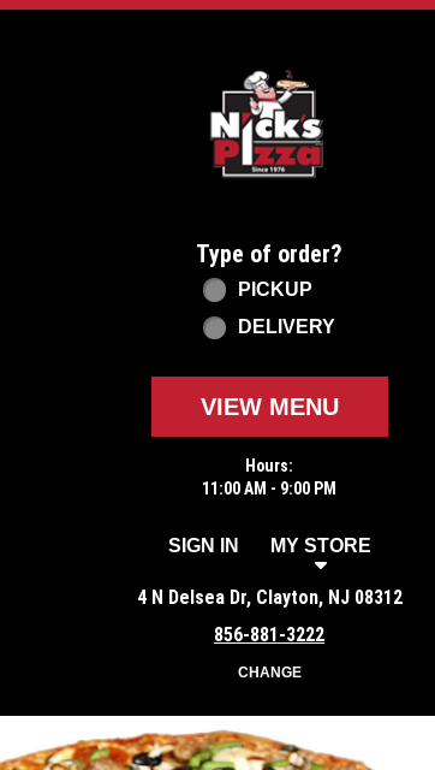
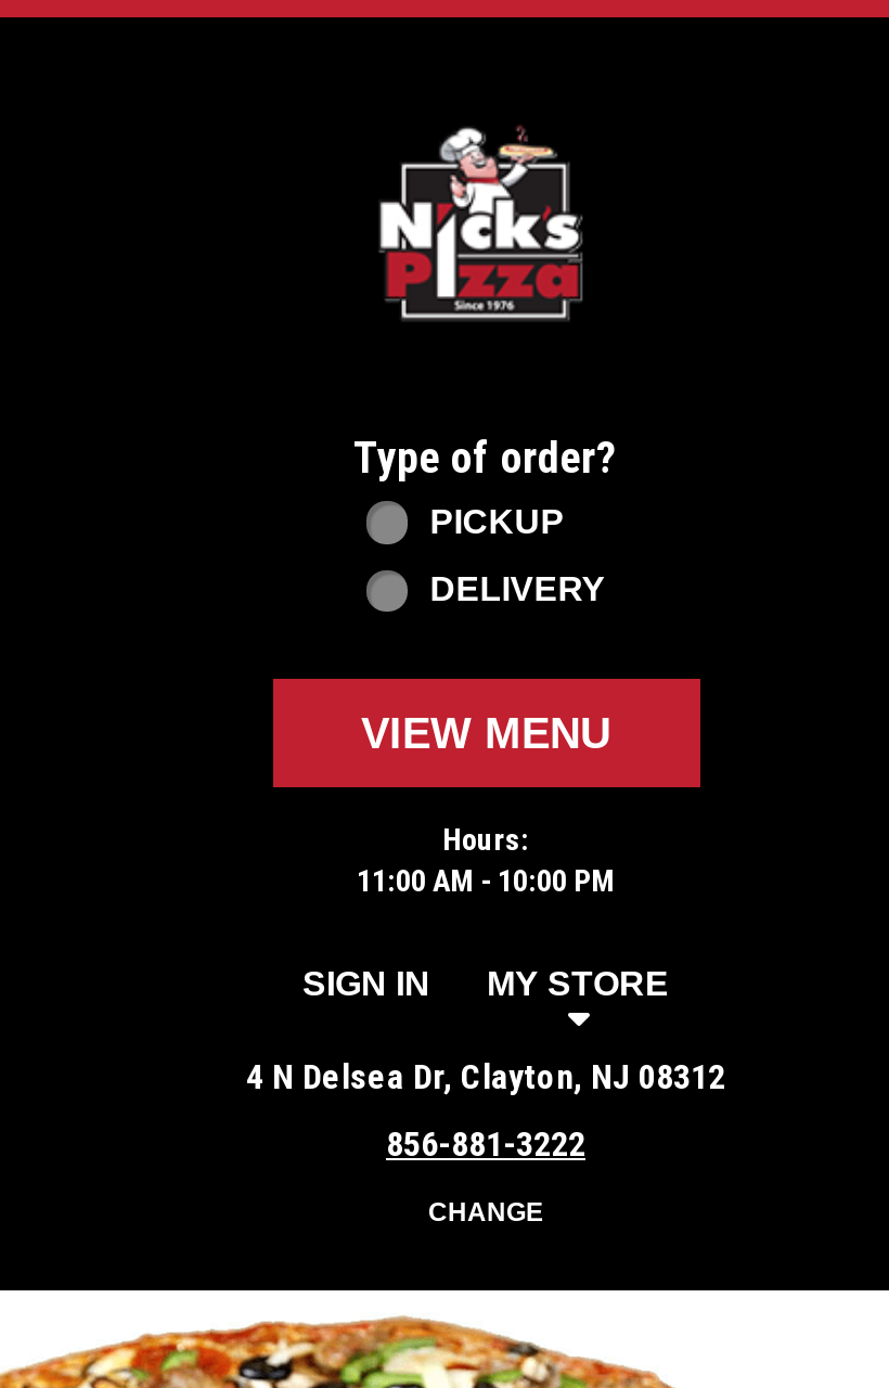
- 11:00 AM - 9:00 PM
+ 11:00 AM - 10:00 PM
